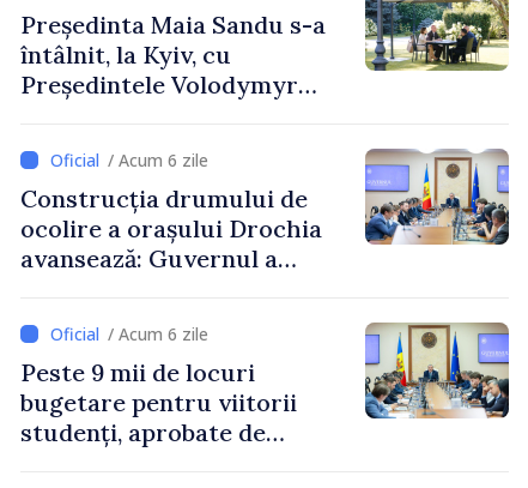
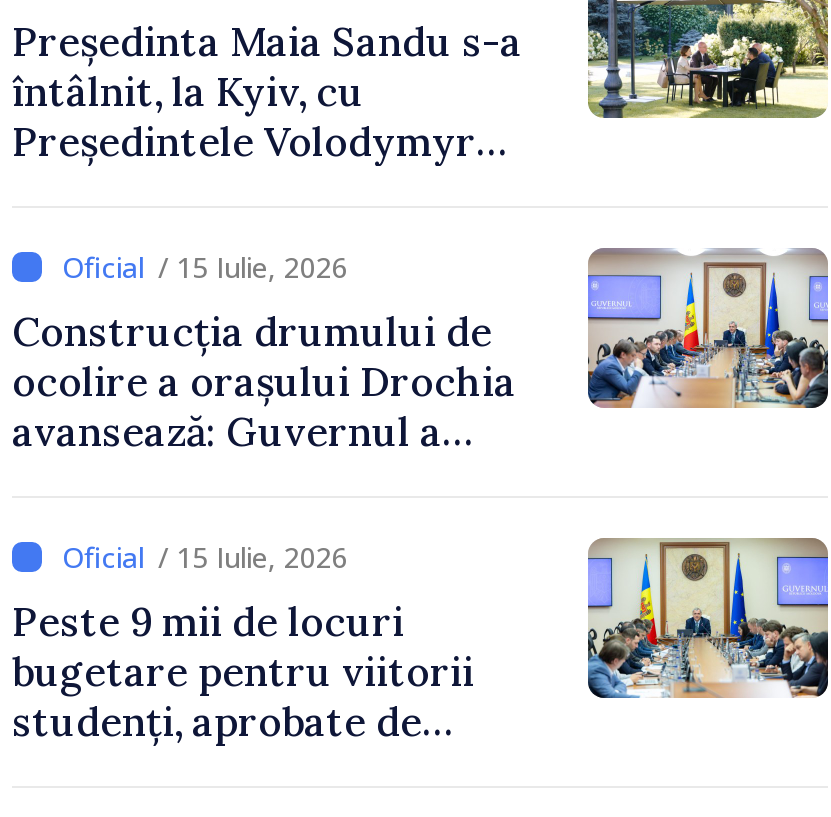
- / Acum 6 zile
+ / 15 Iulie, 2026

- / Acum 6 zile
+ / 15 Iulie, 2026
